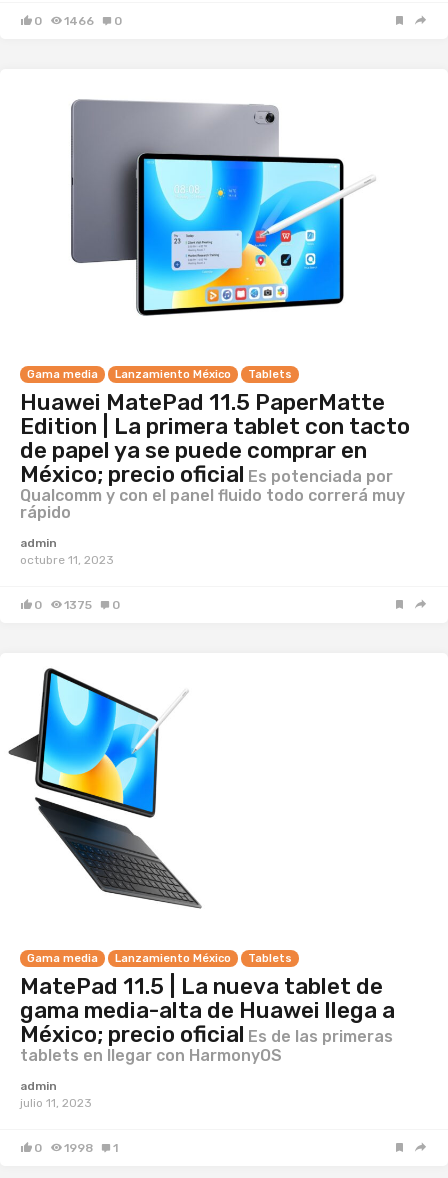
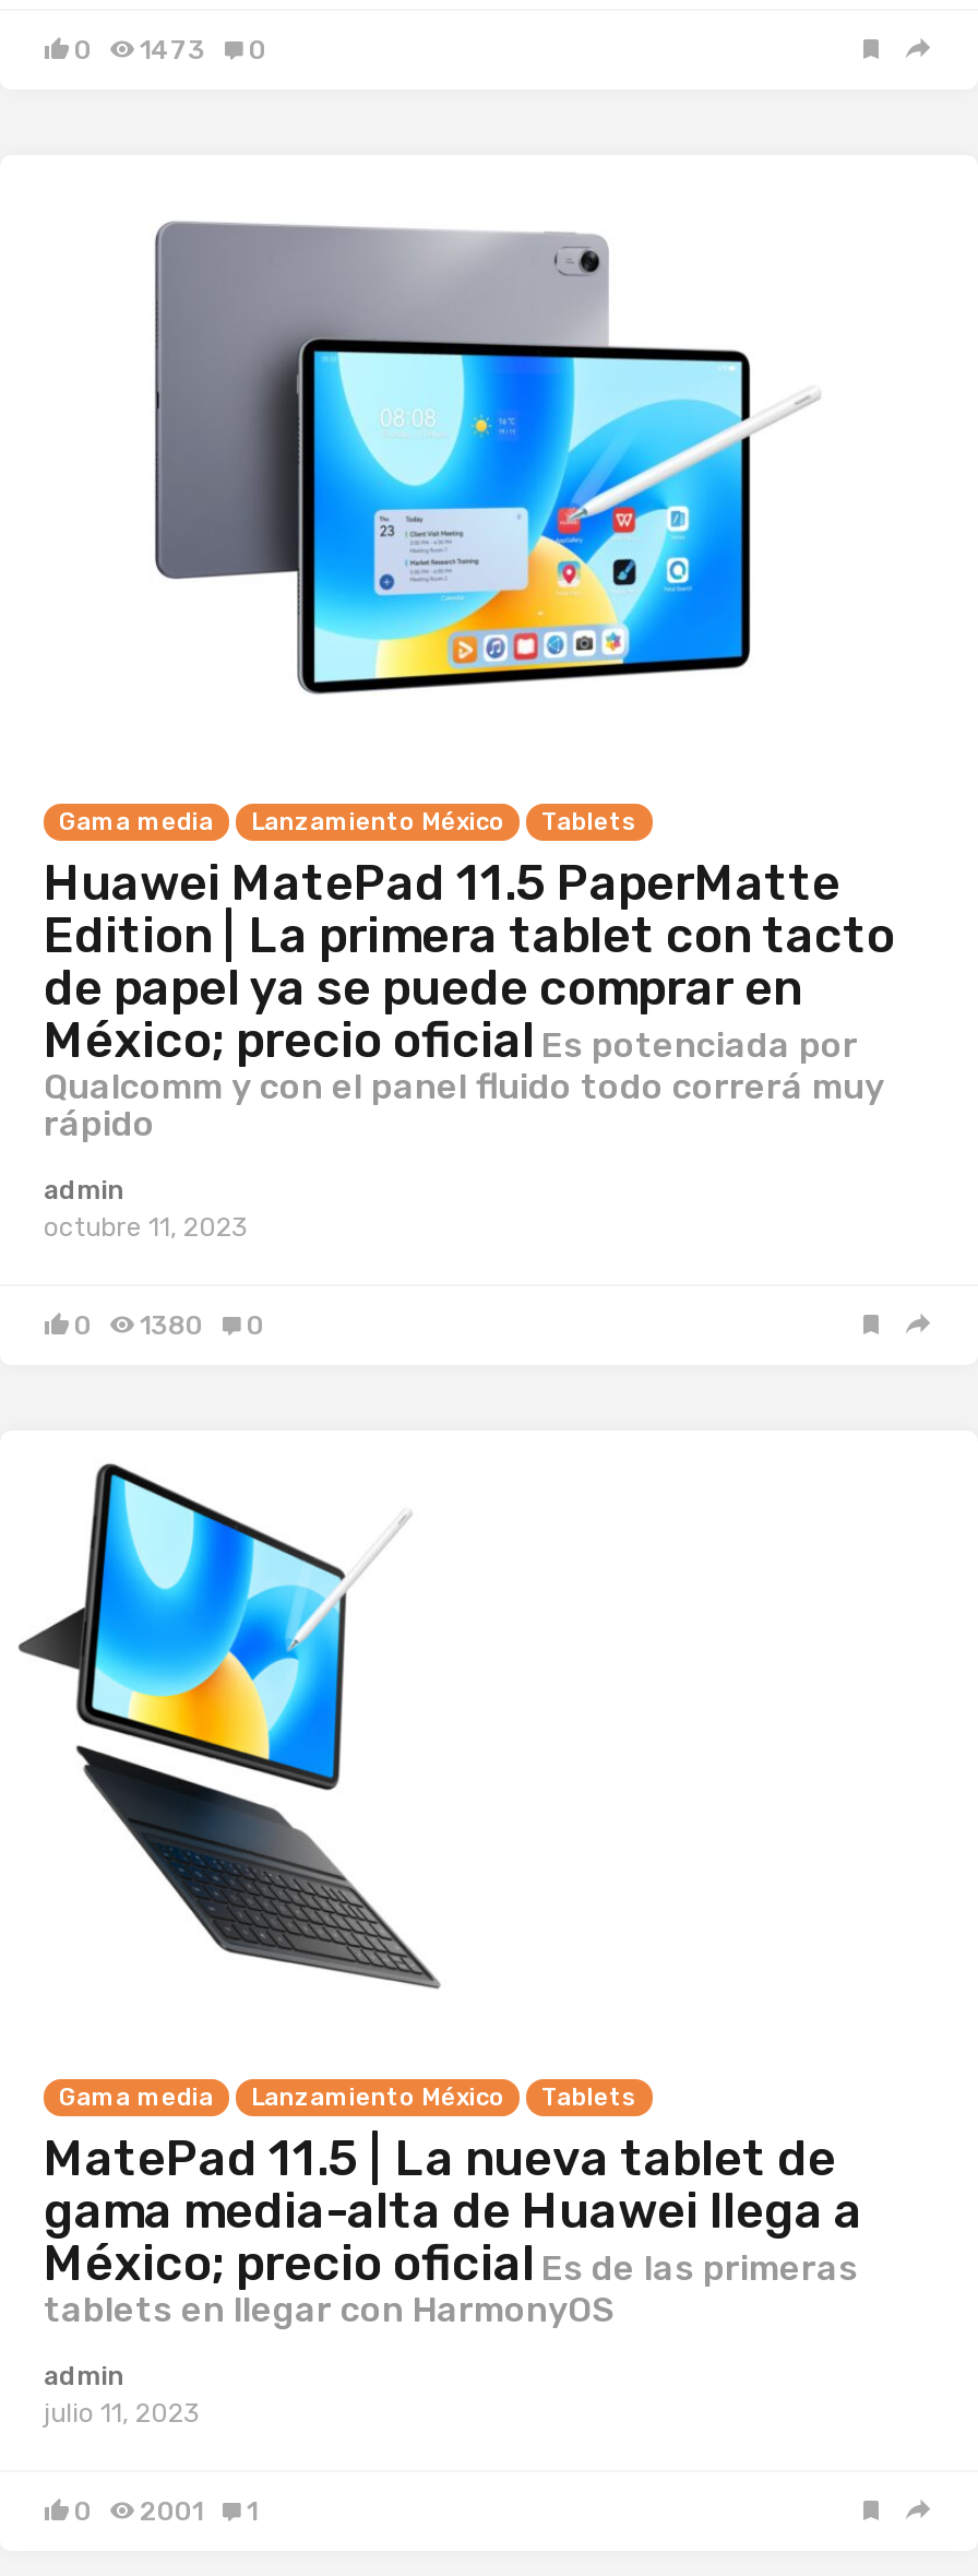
- 0 1466 0
+ 0 1473 0

- 0 1375 0
+ 0 1380 0

- 0 1998 1
+ 0 2001 1
